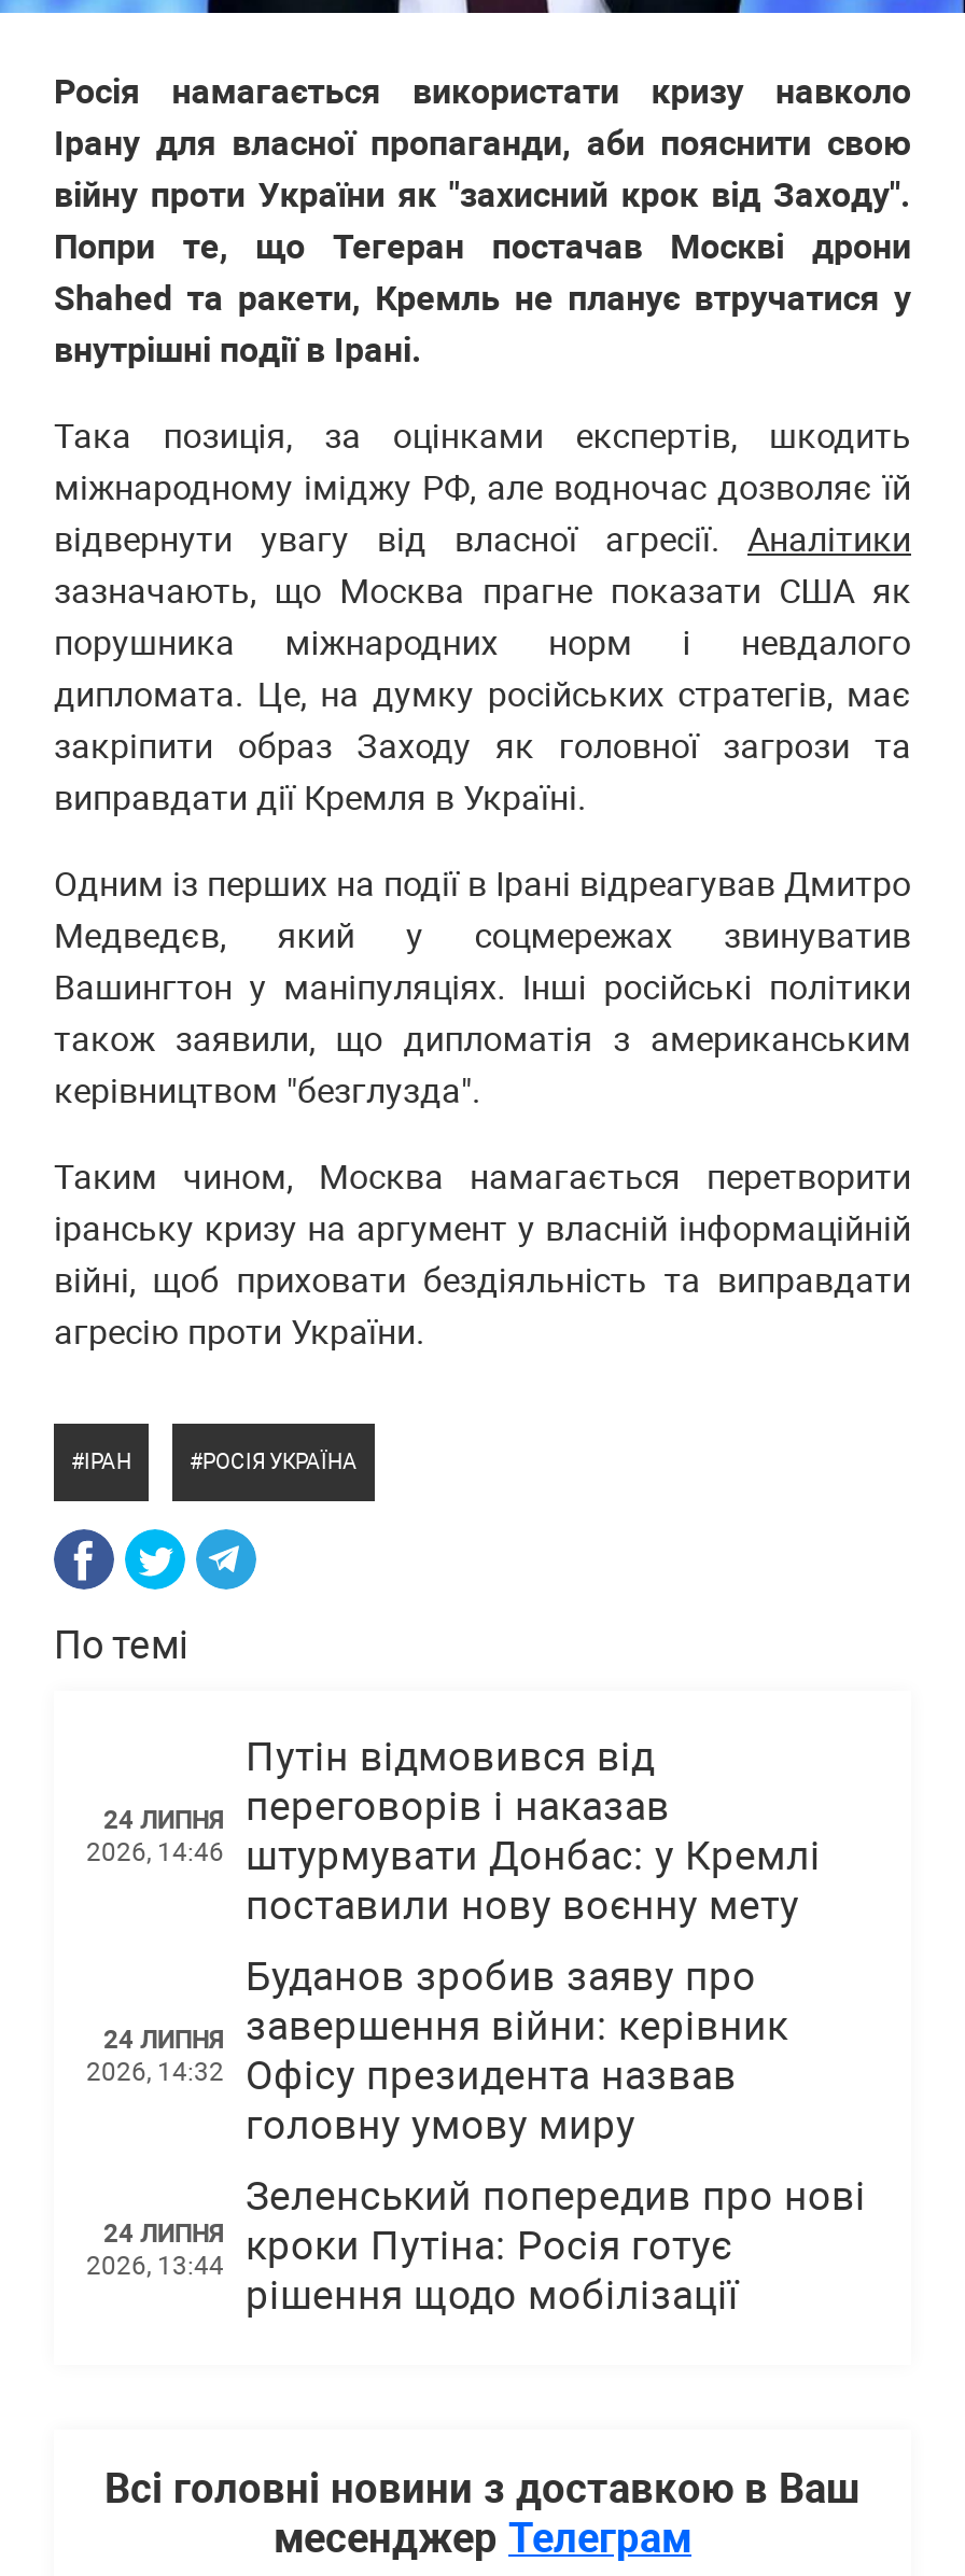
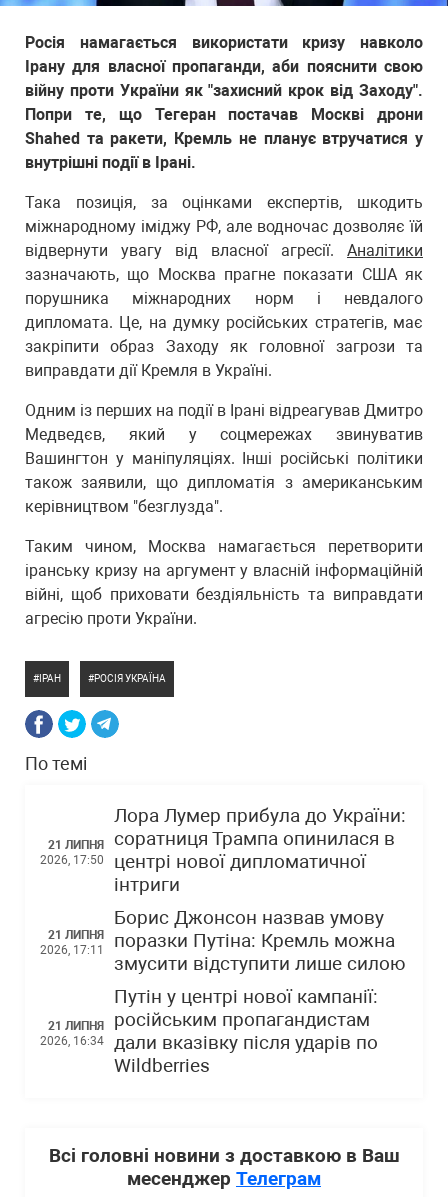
- Путін відмовився від
- переговорів і наказав
- штурмувати Донбас: у Кремлі
- поставили нову воєнну мету
+ Лора Лумер прибула до України:
+ соратниця Трампа опинилася в
+ центрі нової дипломатичної
+ інтриги

- 24 ЛИПНЯ
- 2026, 14:46
+ 21 ЛИПНЯ
+ 2026, 17:50

- Буданов зробив заяву про
- завершення війни: керівник
- Офісу президента назвав
- головну умову миру
+ Борис Джонсон назвав умову
+ поразки Путіна: Кремль можна
+ змусити відступити лише силою

- 24 ЛИПНЯ
- 2026, 14:32
+ 21 ЛИПНЯ
+ 2026, 17:11

- Зеленський попередив про нові
- кроки Путіна: Росія готує
- рішення щодо мобілізації
+ Путін у центрі нової кампанії:
+ російським пропагандистам
+ дали вказівку після ударів по
+ Wildberries

- 24 ЛИПНЯ
- 2026, 13:44
+ 21 ЛИПНЯ
+ 2026, 16:34
